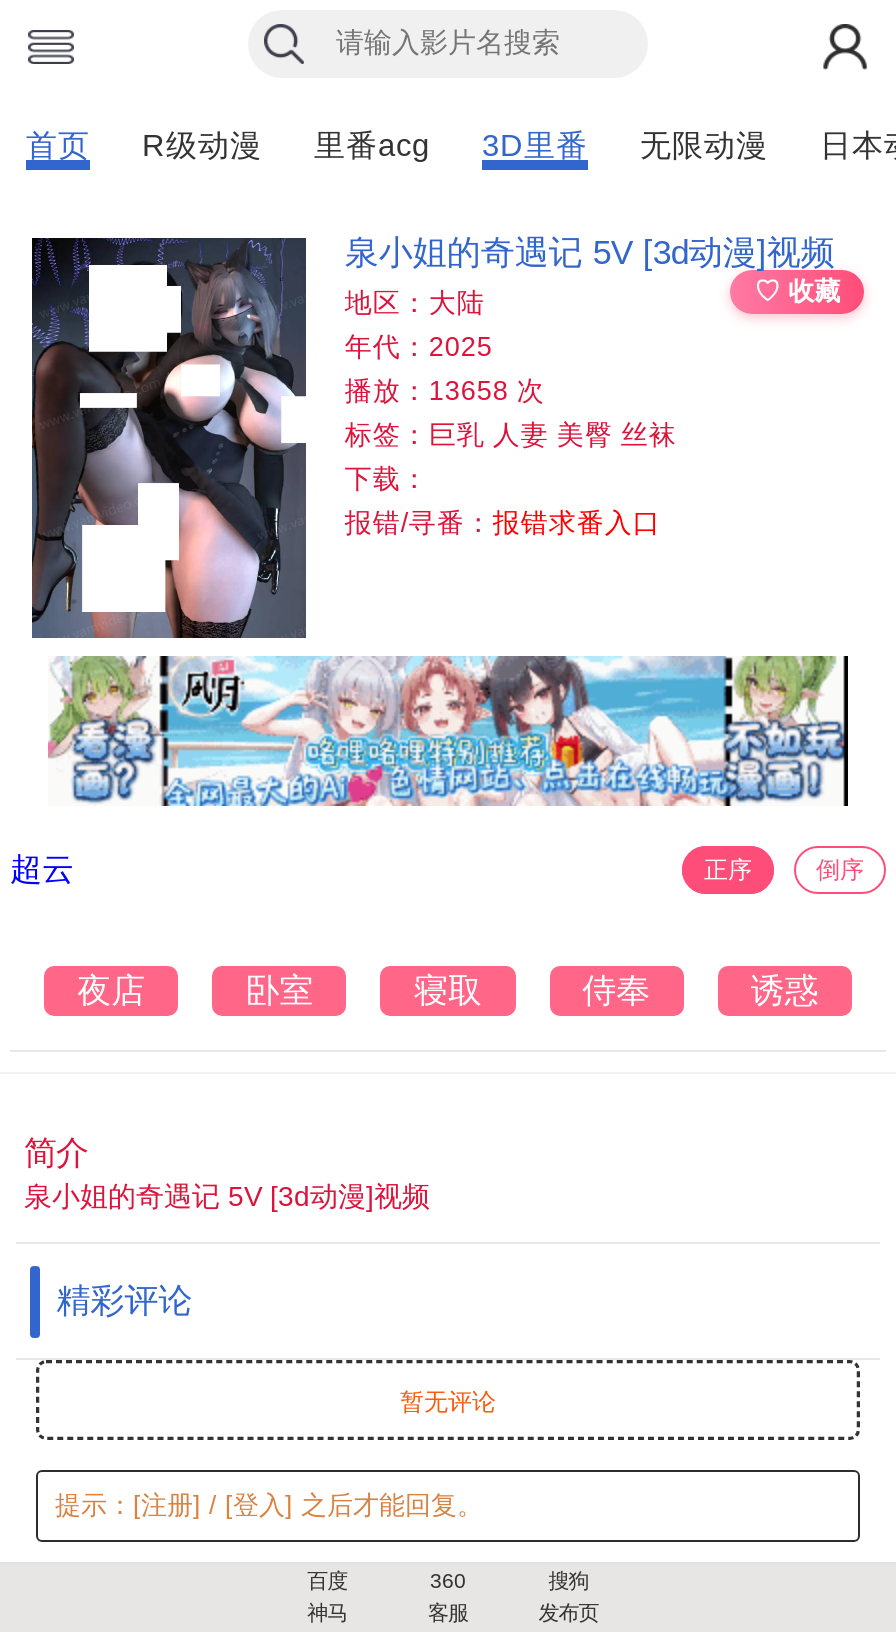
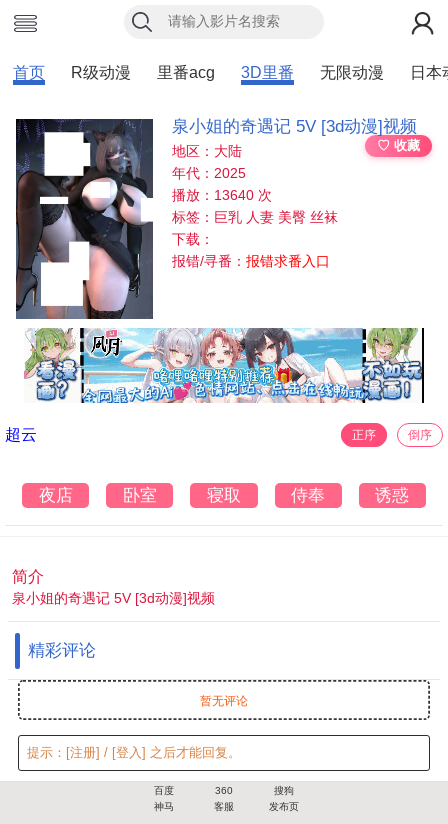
- 播放：13658 次
+ 播放：13640 次
